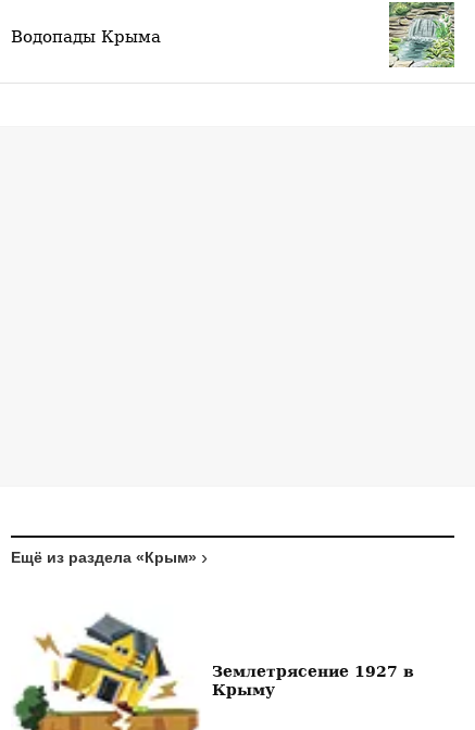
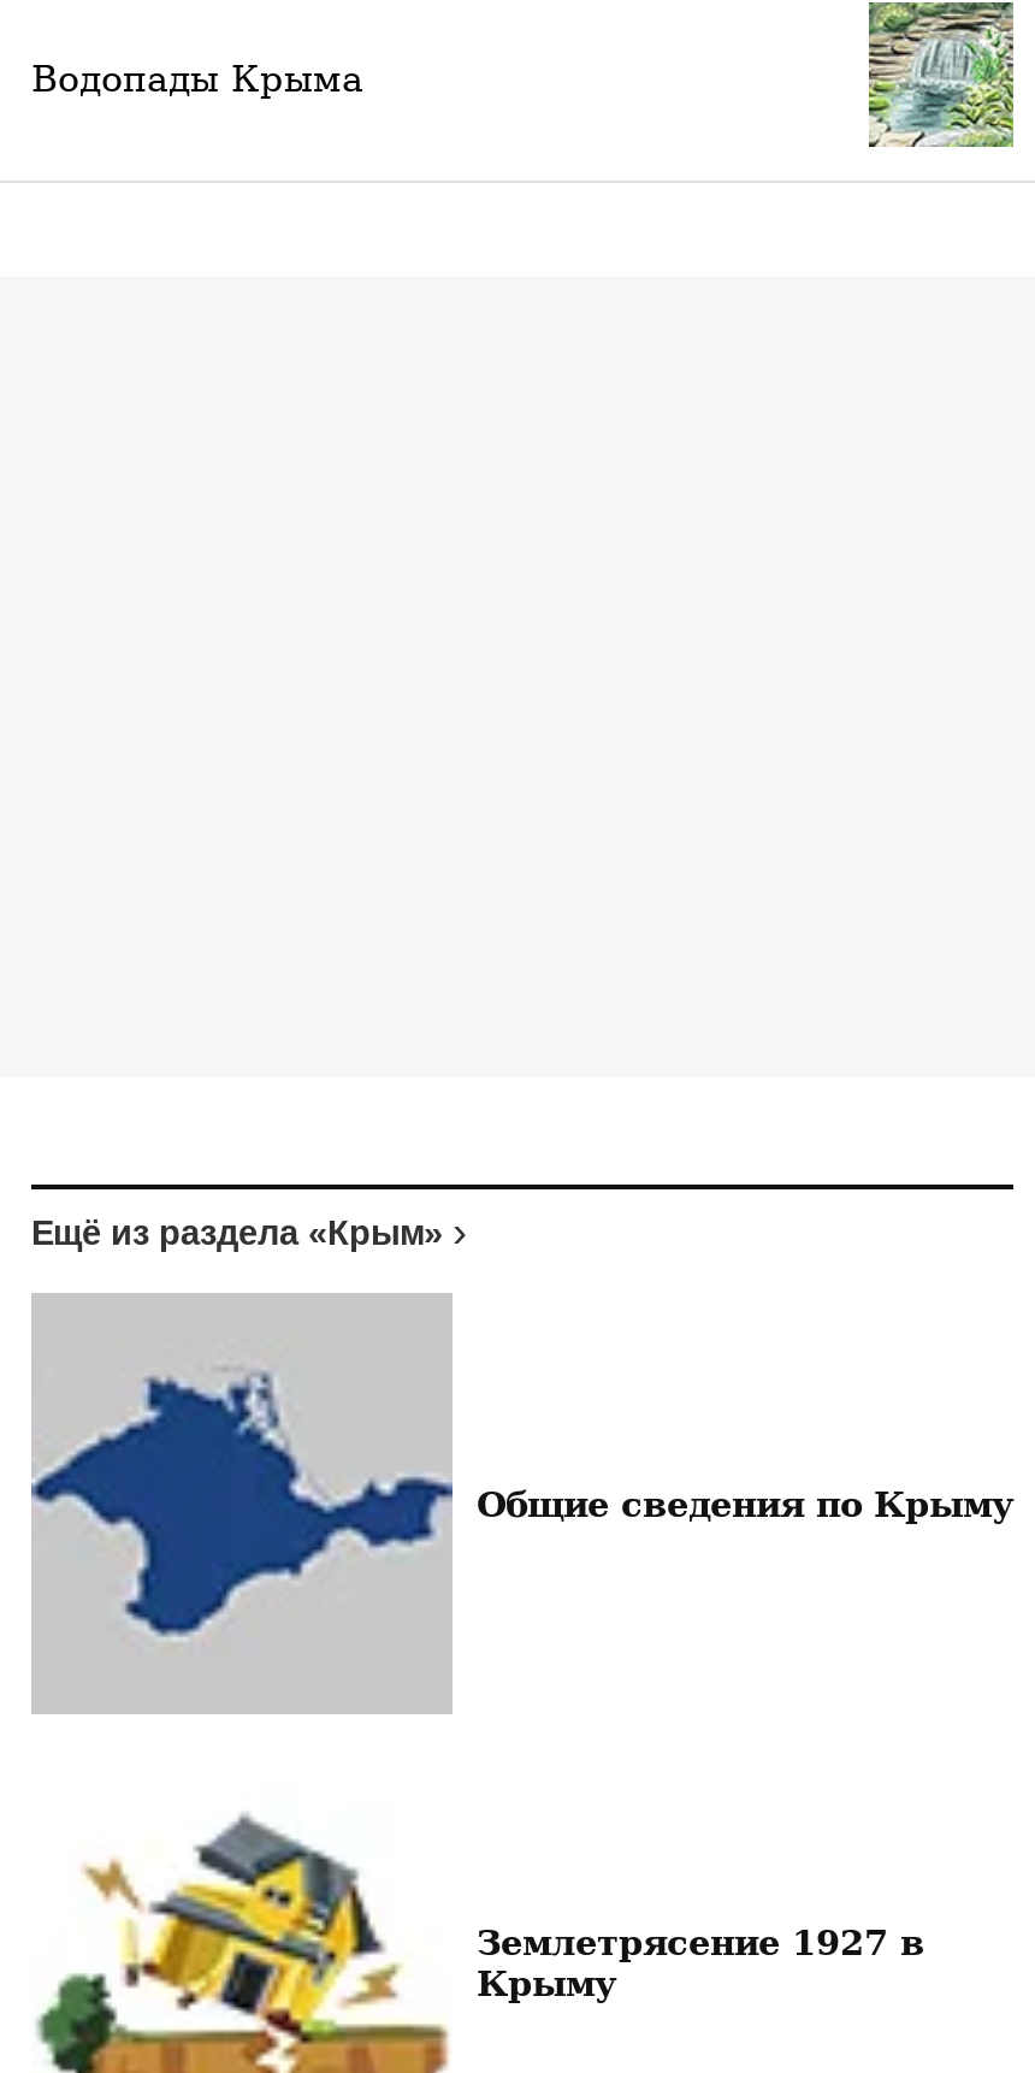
+ [image]
+ Общие сведения по Крыму
